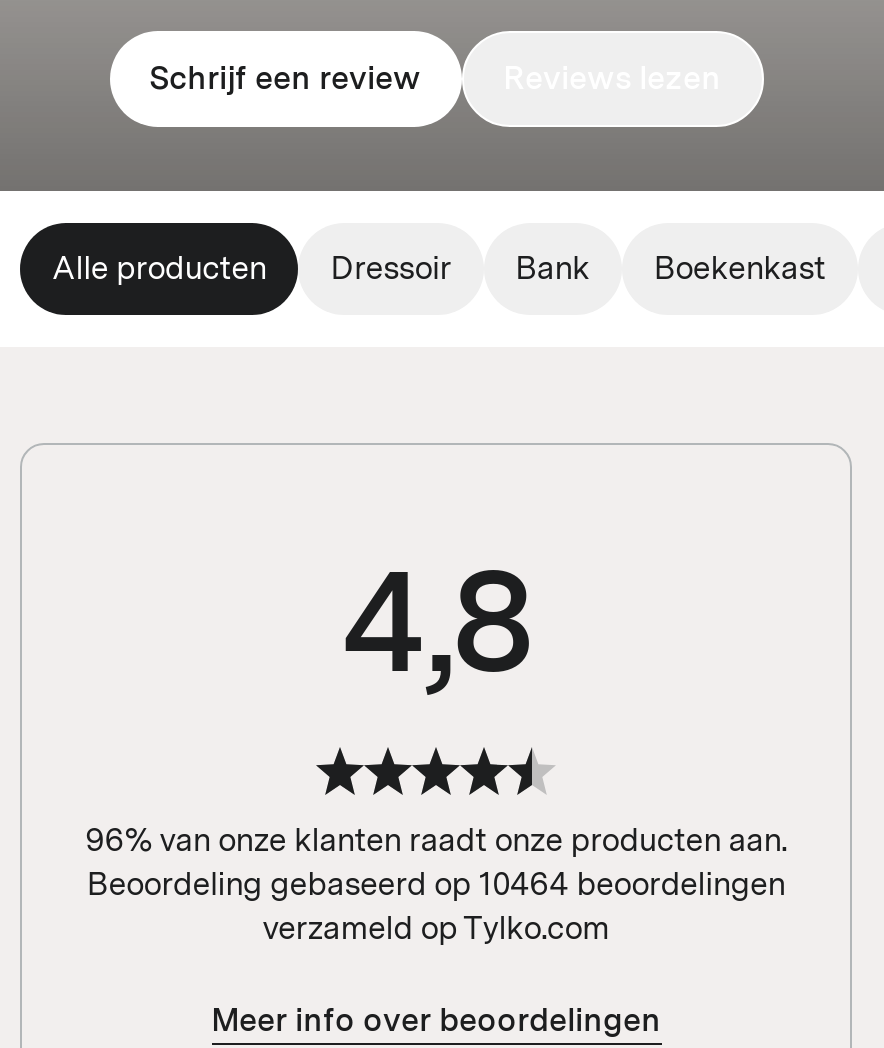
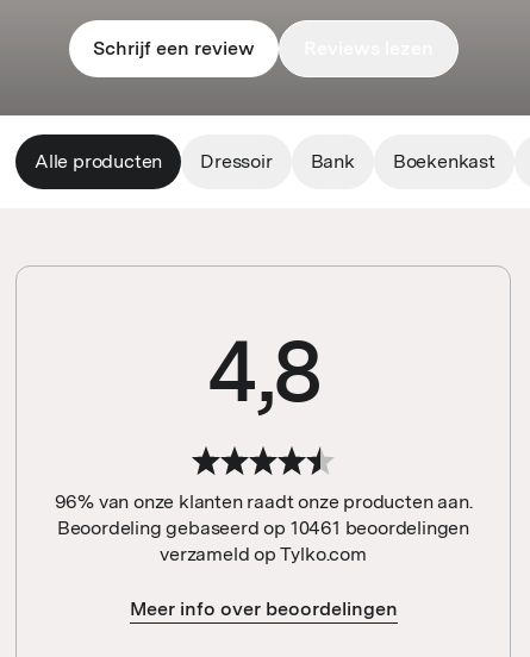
- Beoordeling gebaseerd op 10464 beoordelingen
+ Beoordeling gebaseerd op 10461 beoordelingen
